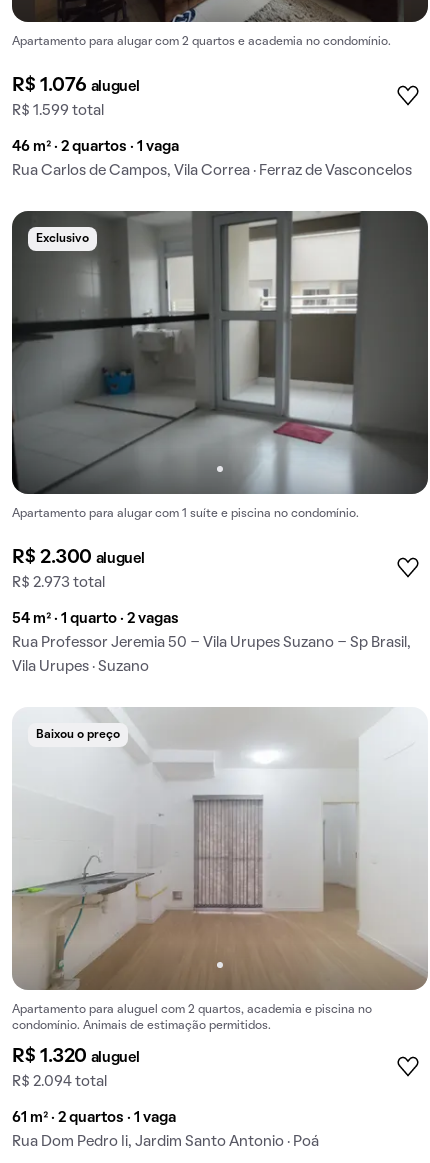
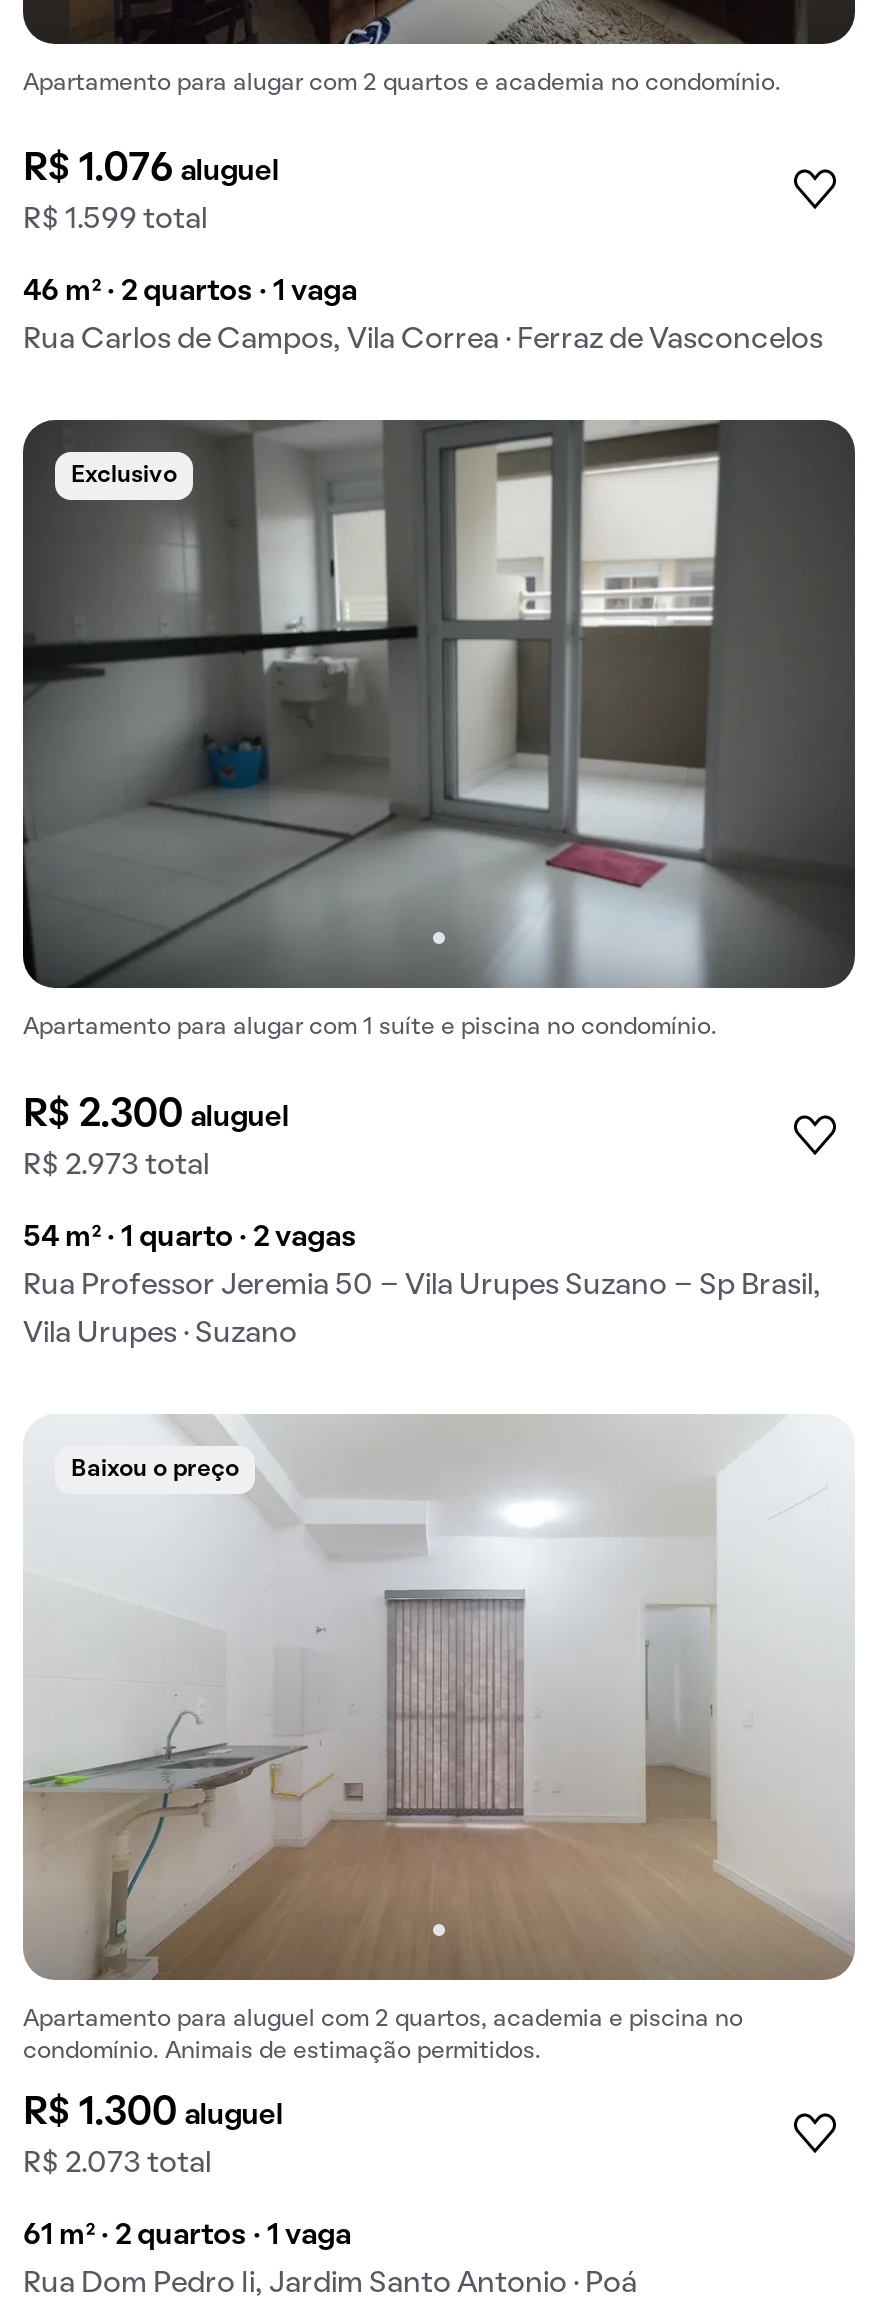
- R$ 1.320 aluguel
+ R$ 1.300 aluguel

- R$ 2.094 total
+ R$ 2.073 total
